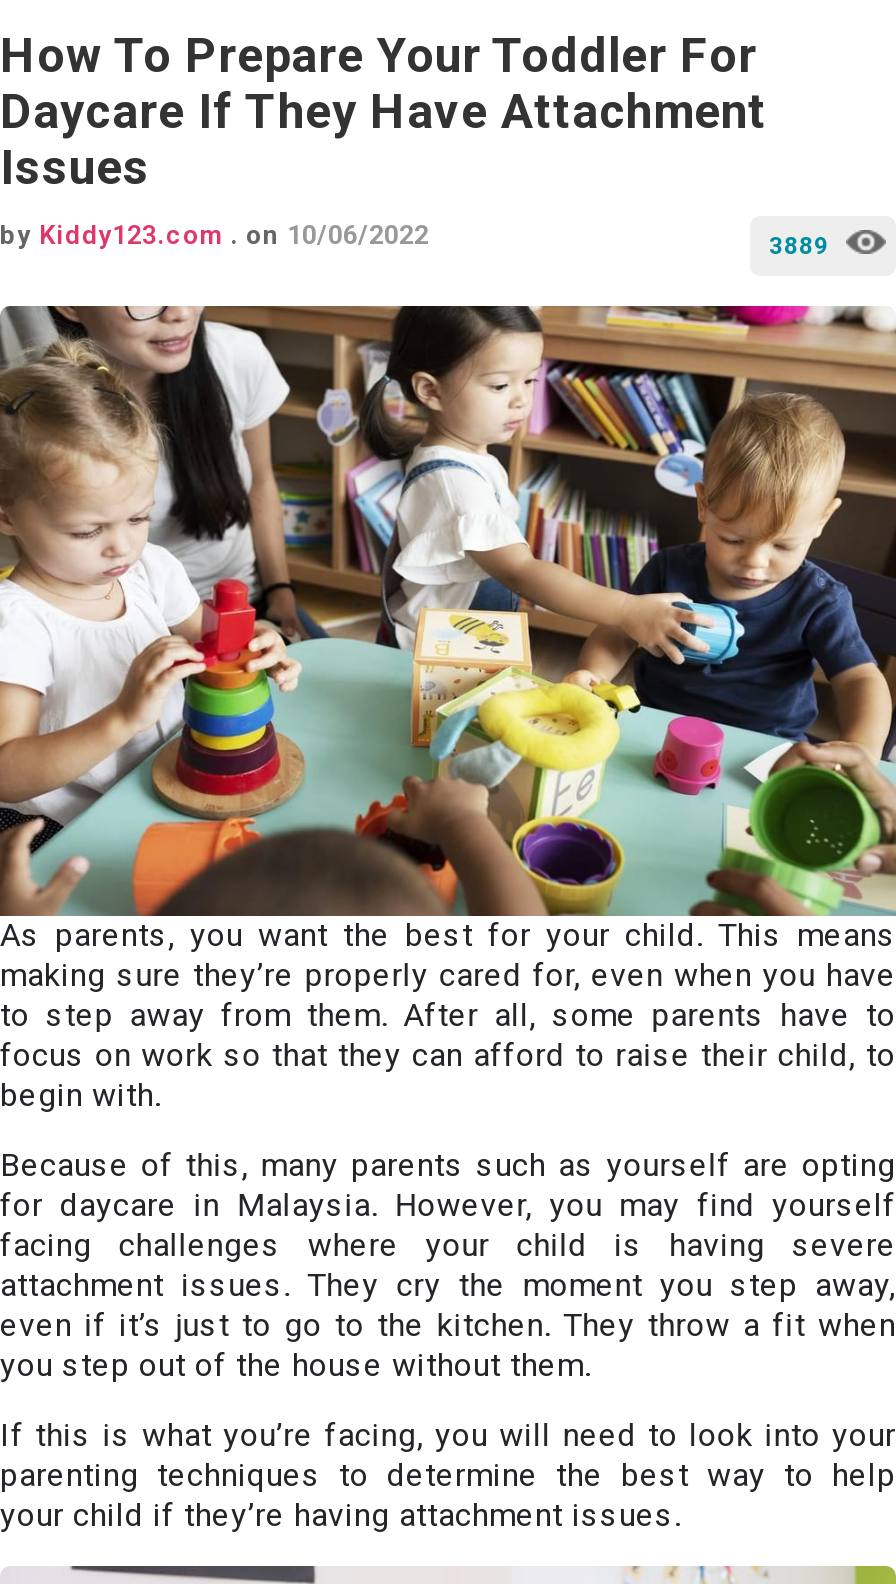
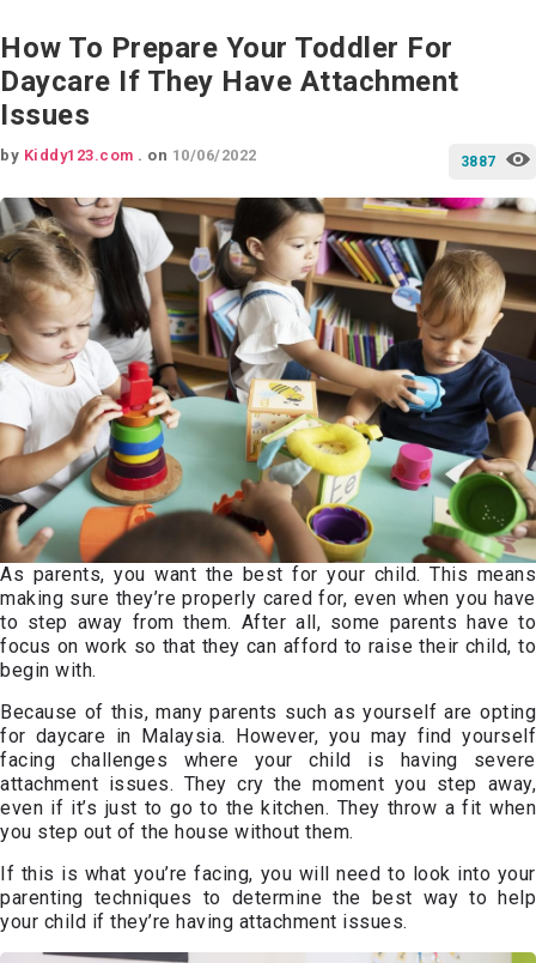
- 3889
+ 3887
